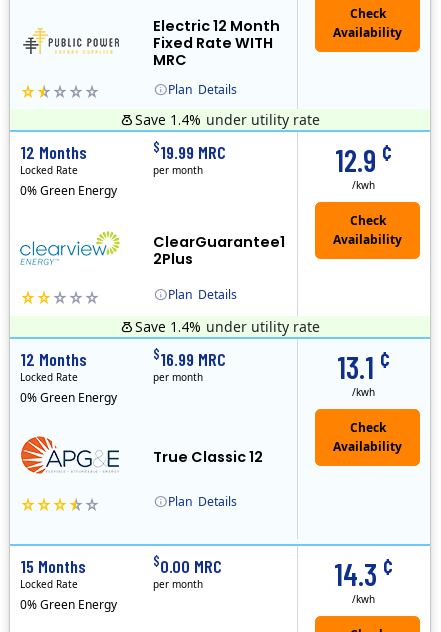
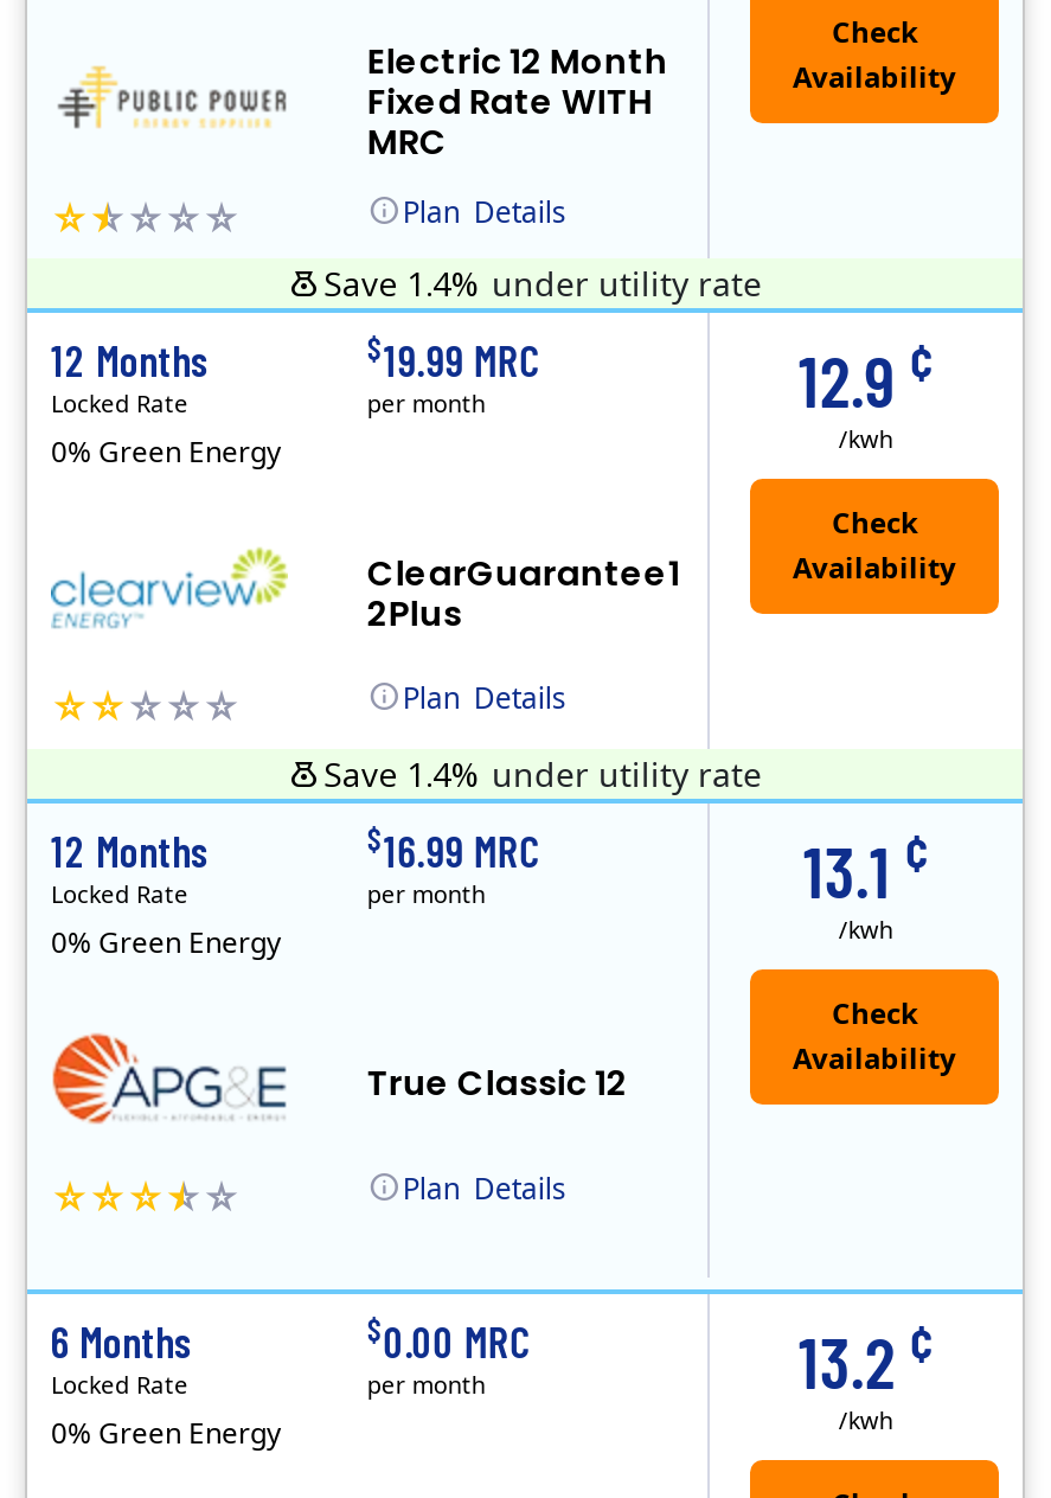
- 15 Months
+ 6 Months

- 14.3 ¢
+ 13.2 ¢
